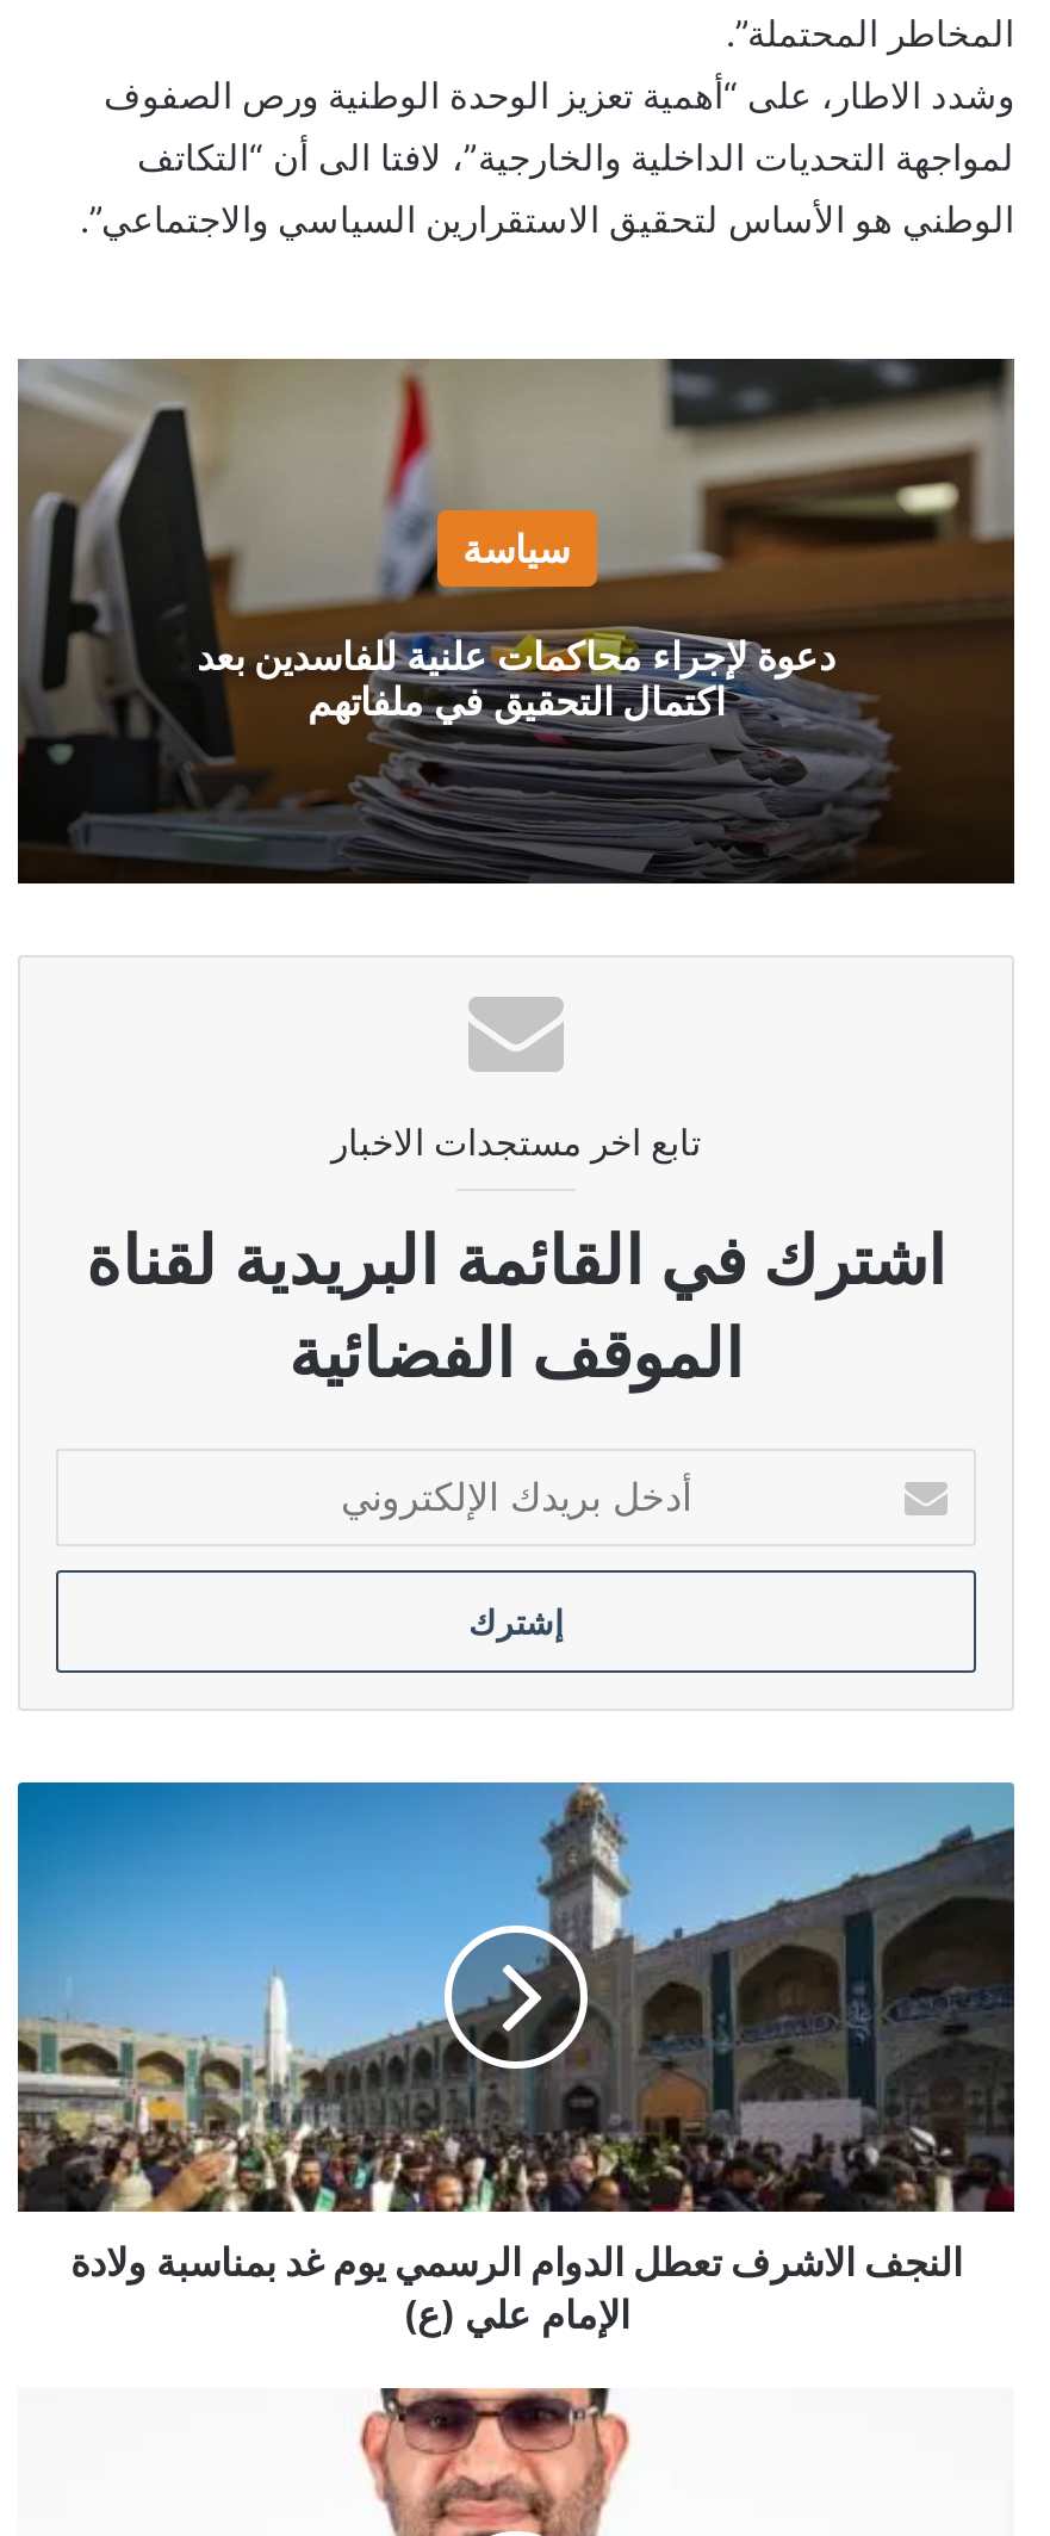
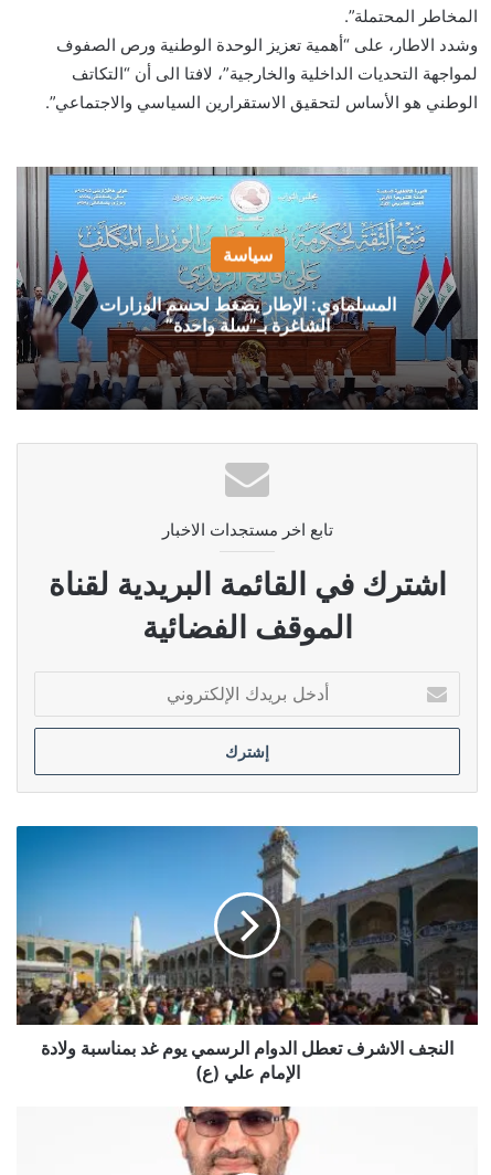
- [image]
- دعوة لإجراء محاكمات علنية للفاسدين بعد
- اكتمال التحقيق في ملفاتهم
+ [image]
+ المسلماوي: الإطار يضغط لحسم الوزارات
+ الشاغرة بـ”سلة واحدة”
